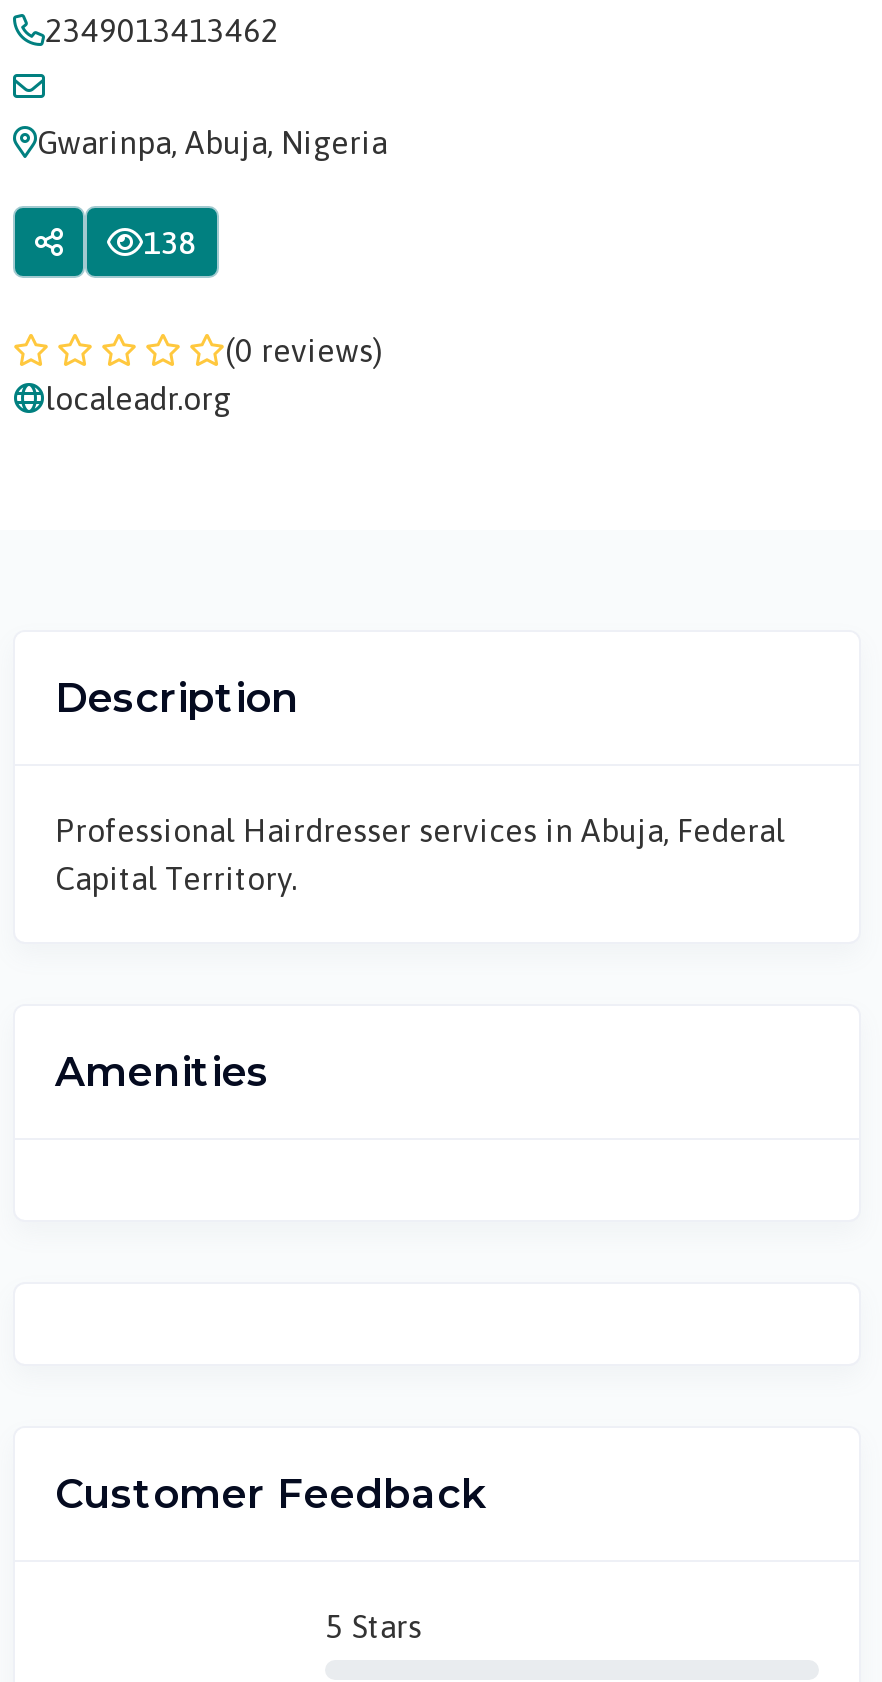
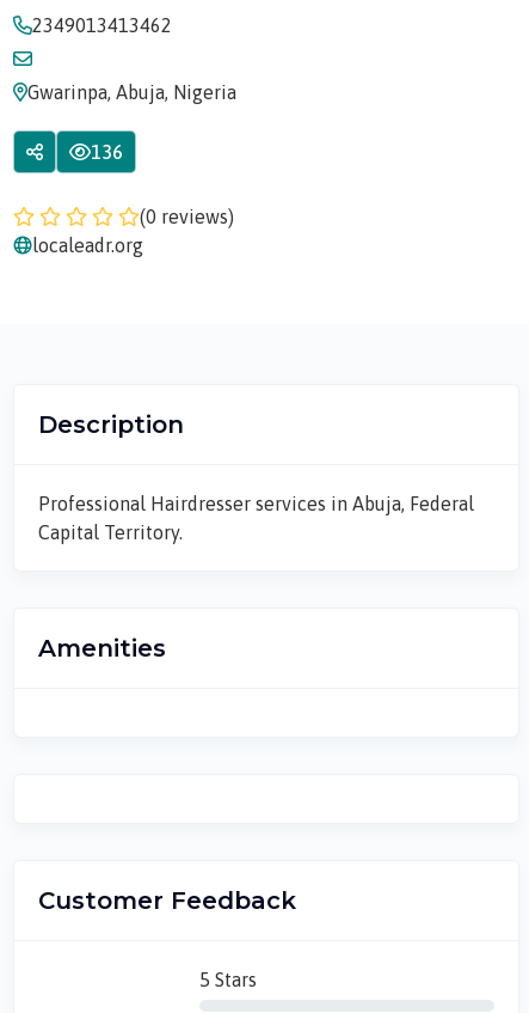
- 138
+ 136
